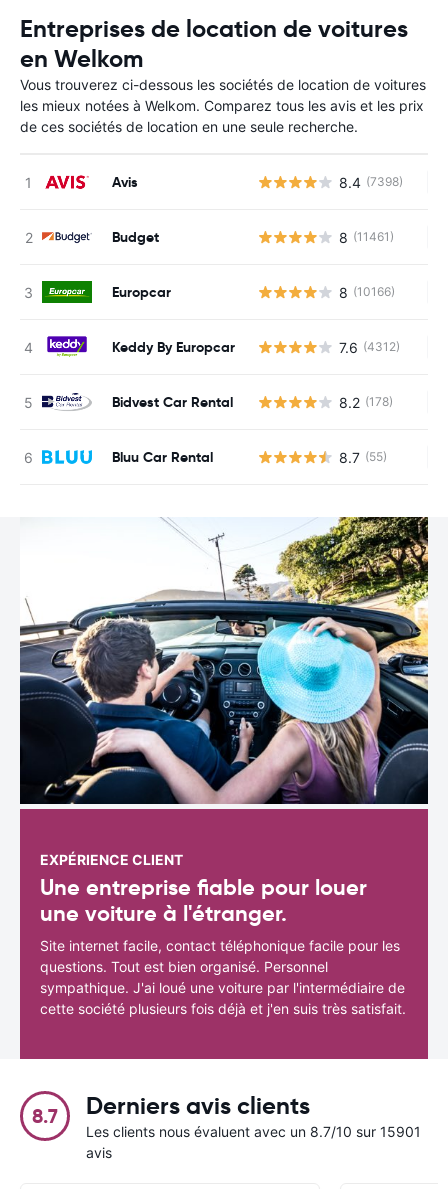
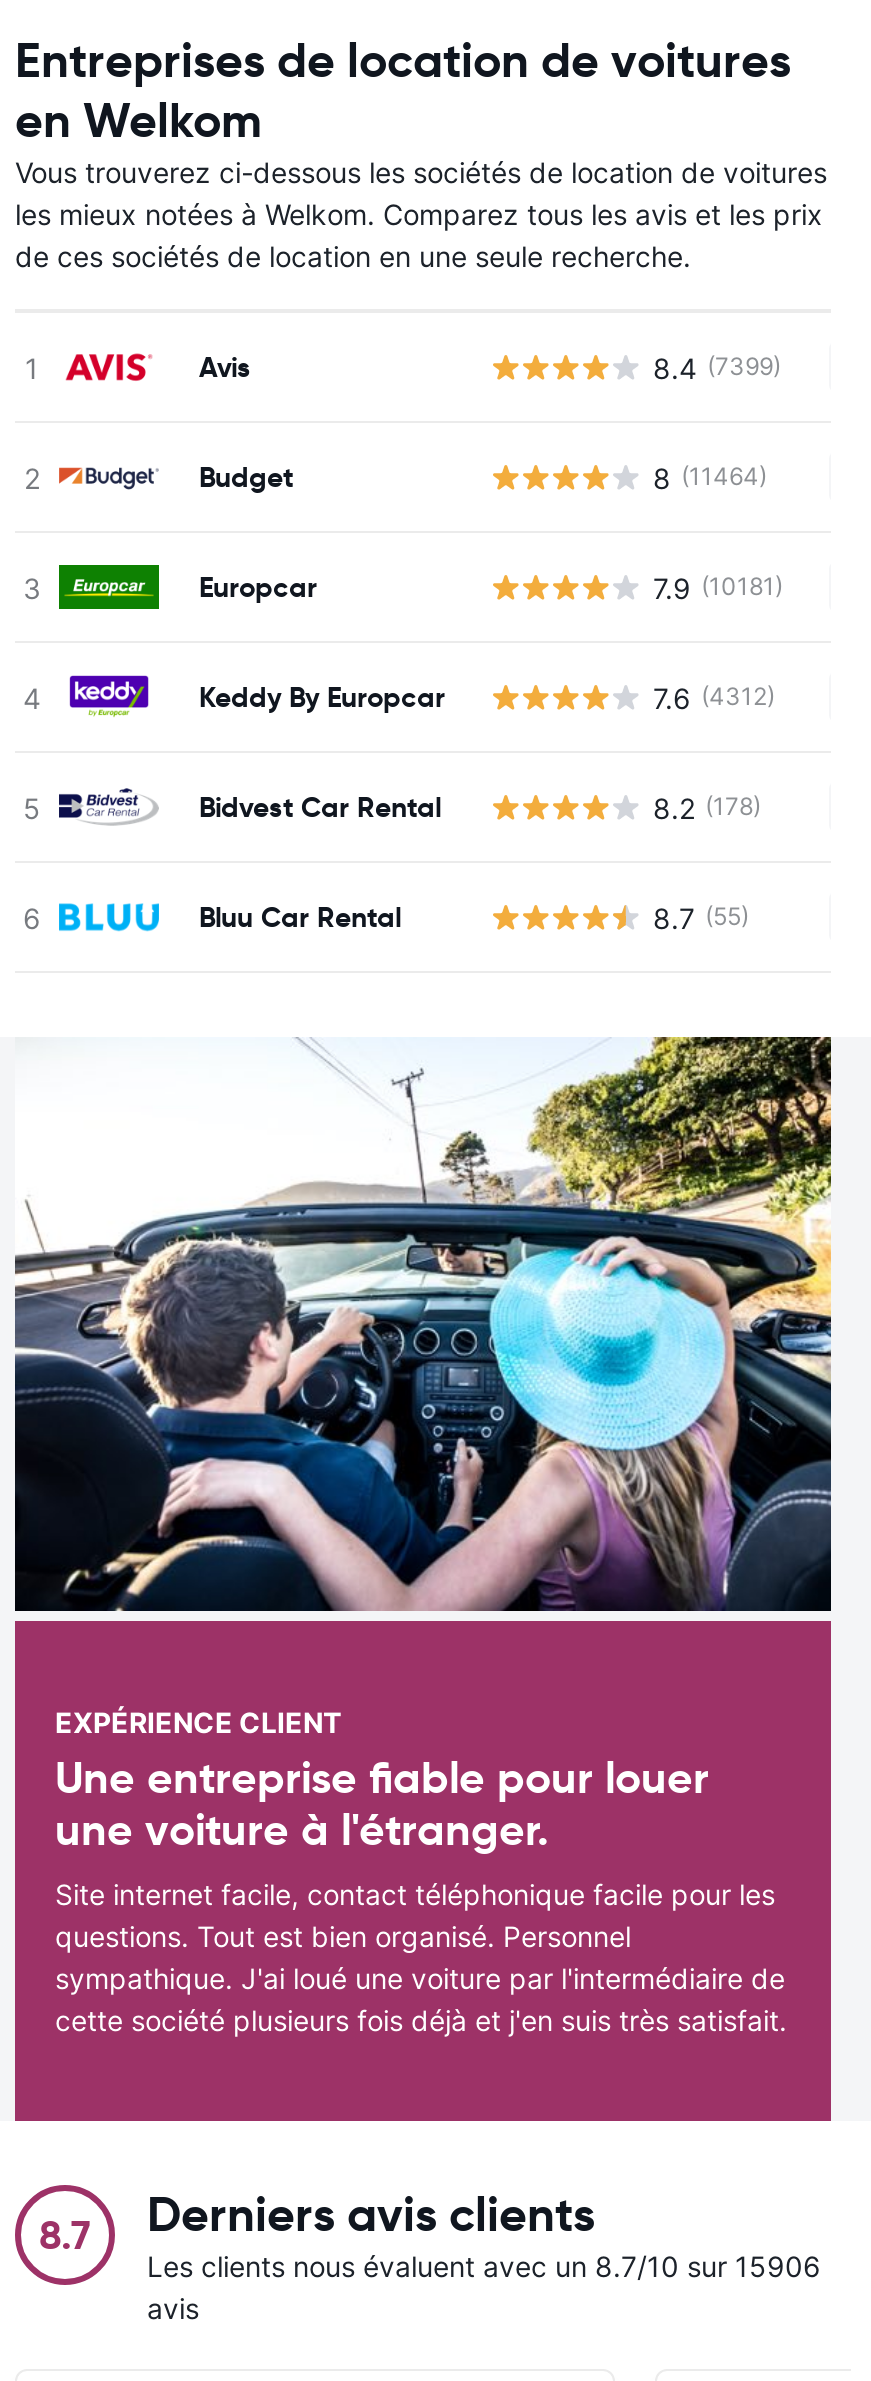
- 8.4 (7398)
+ 8.4 (7399)

- 8 (11461)
+ 8 (11464)

- 8 (10166)
+ 7.9 (10181)

- Les clients nous évaluent avec un 8.7/10 sur 15901
+ Les clients nous évaluent avec un 8.7/10 sur 15906
